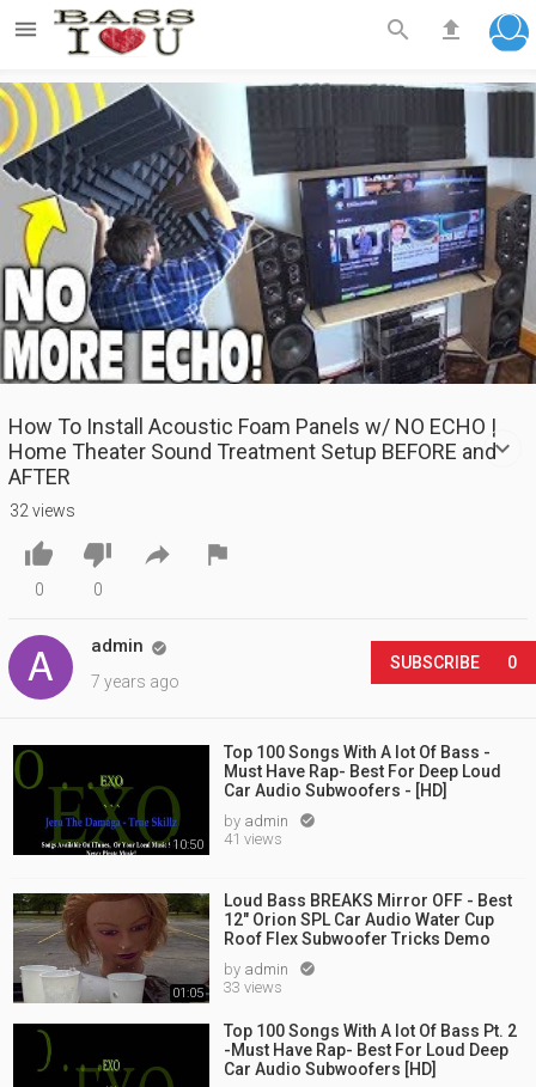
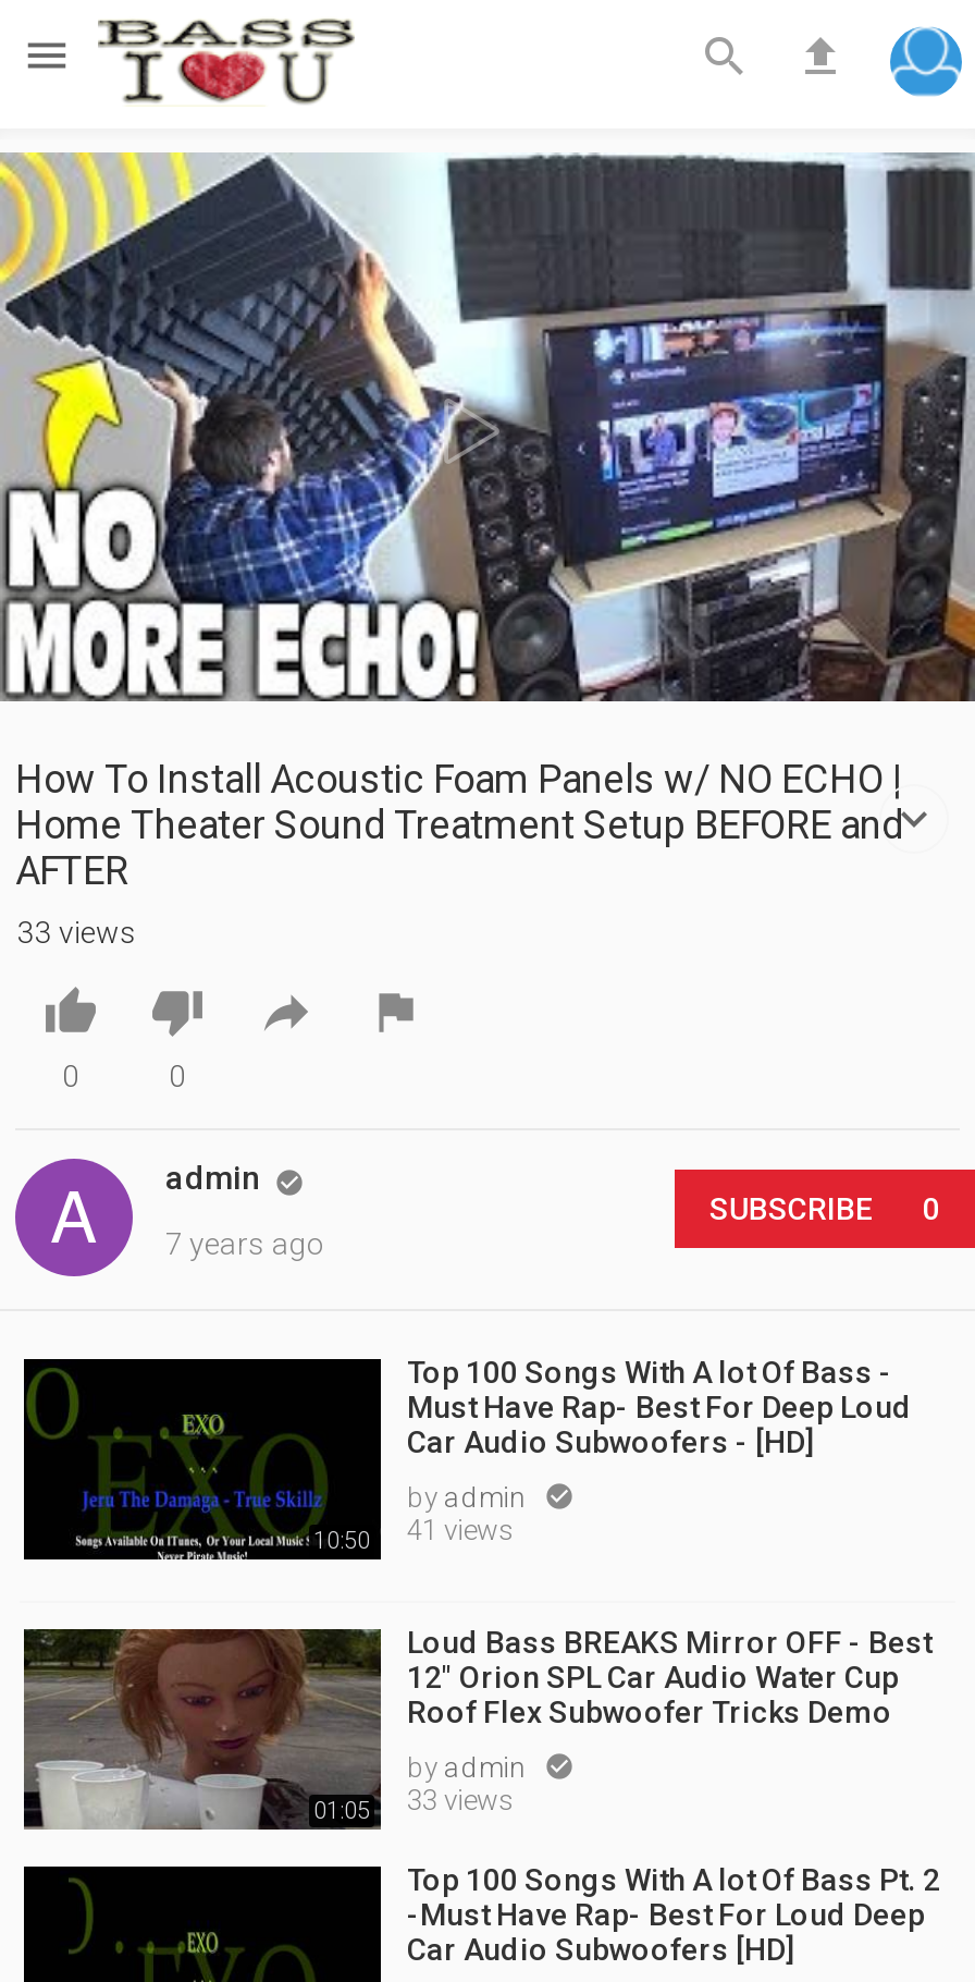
- 32 views
+ 33 views
